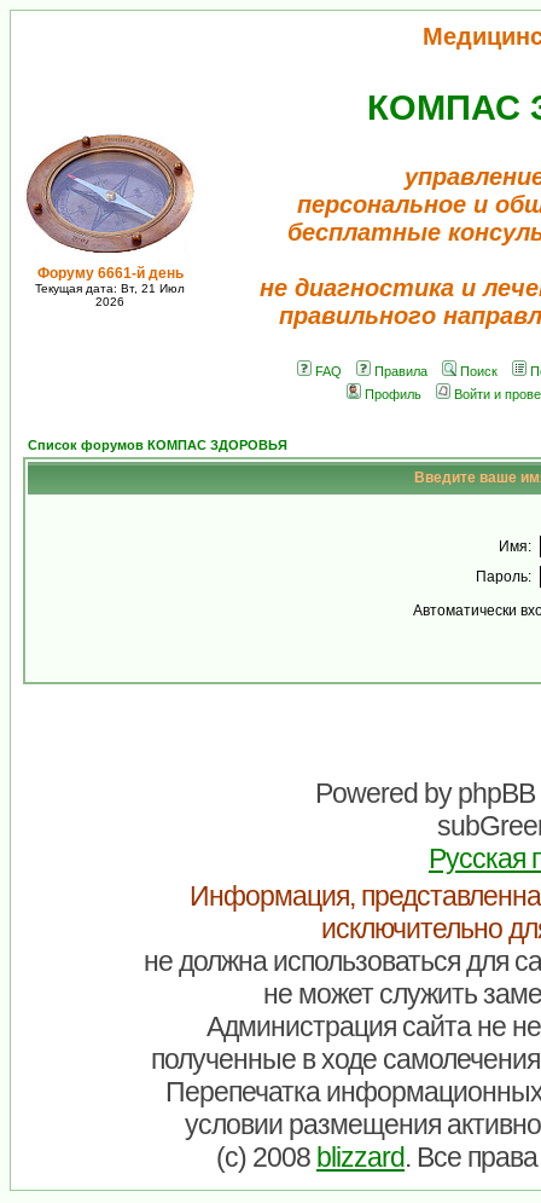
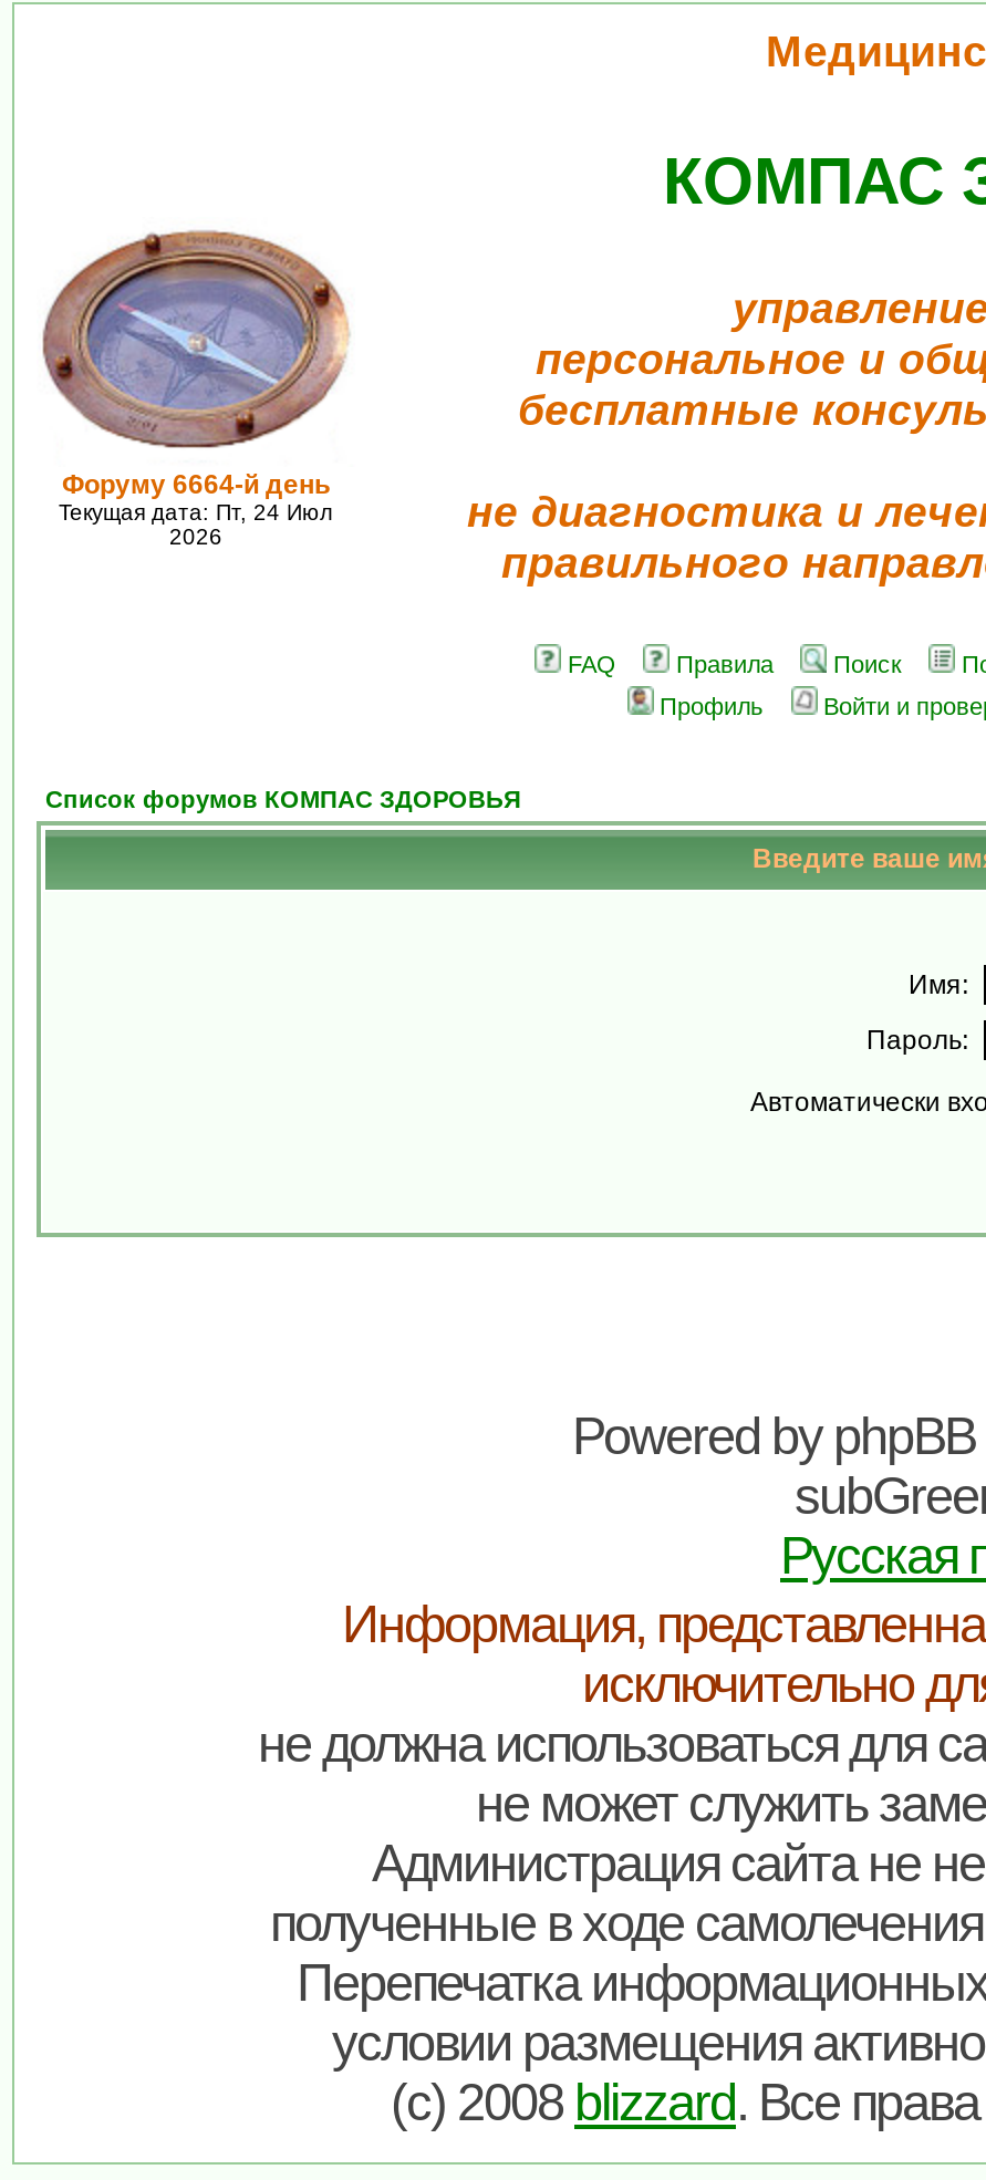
- Форуму 6661-й день
+ Форуму 6664-й день

- Текущая дата: Вт, 21 Июл
+ Текущая дата: Пт, 24 Июл
